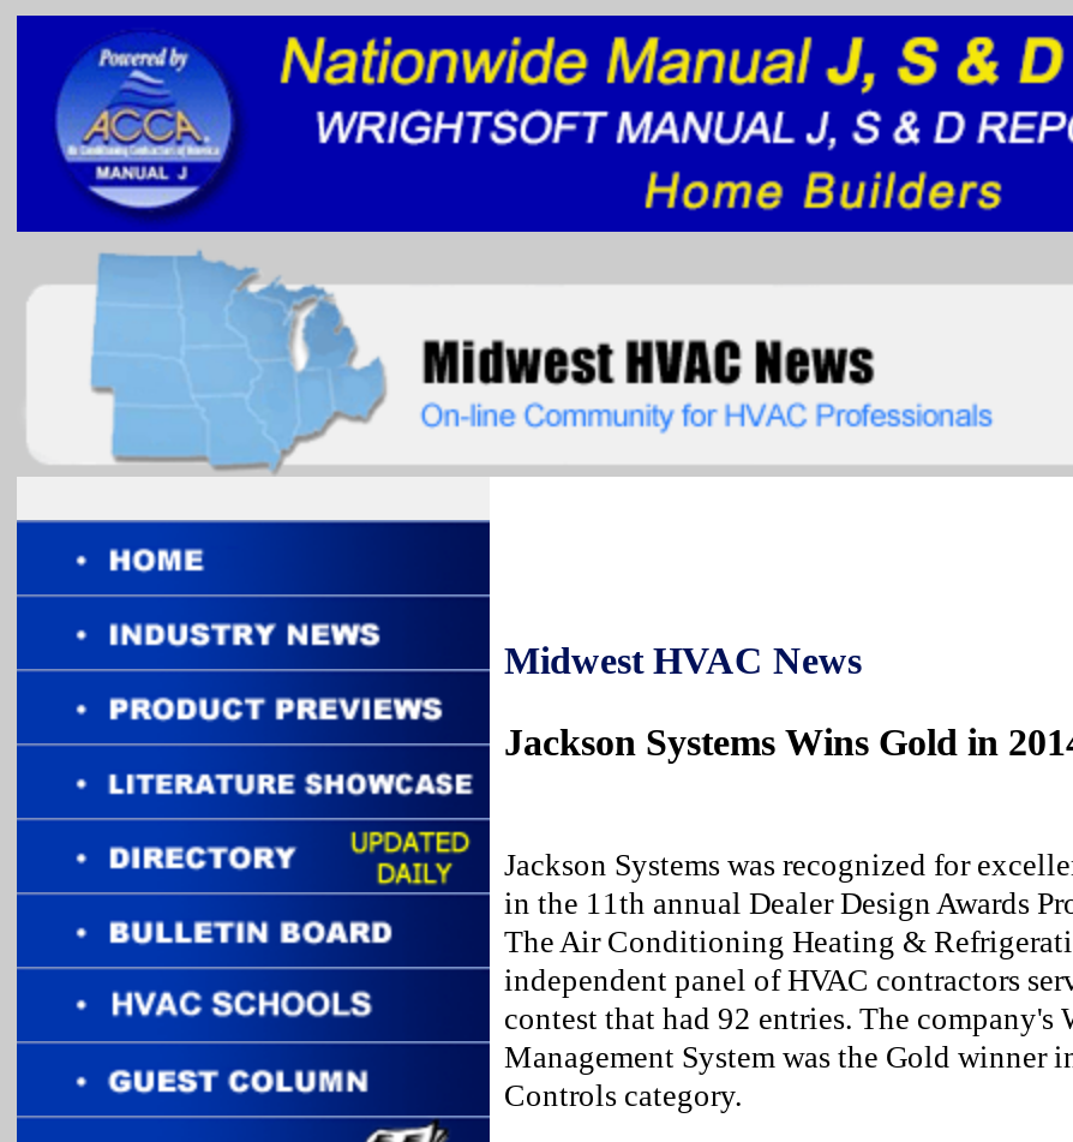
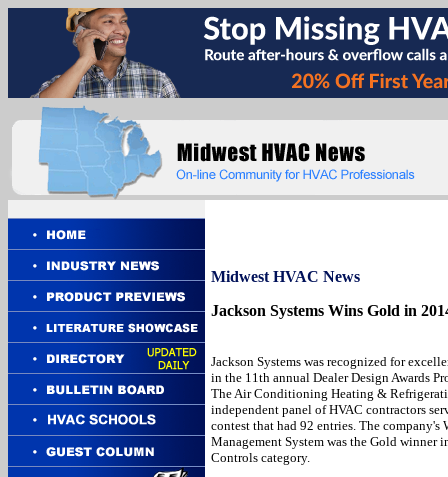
- [image]
+ [image]
